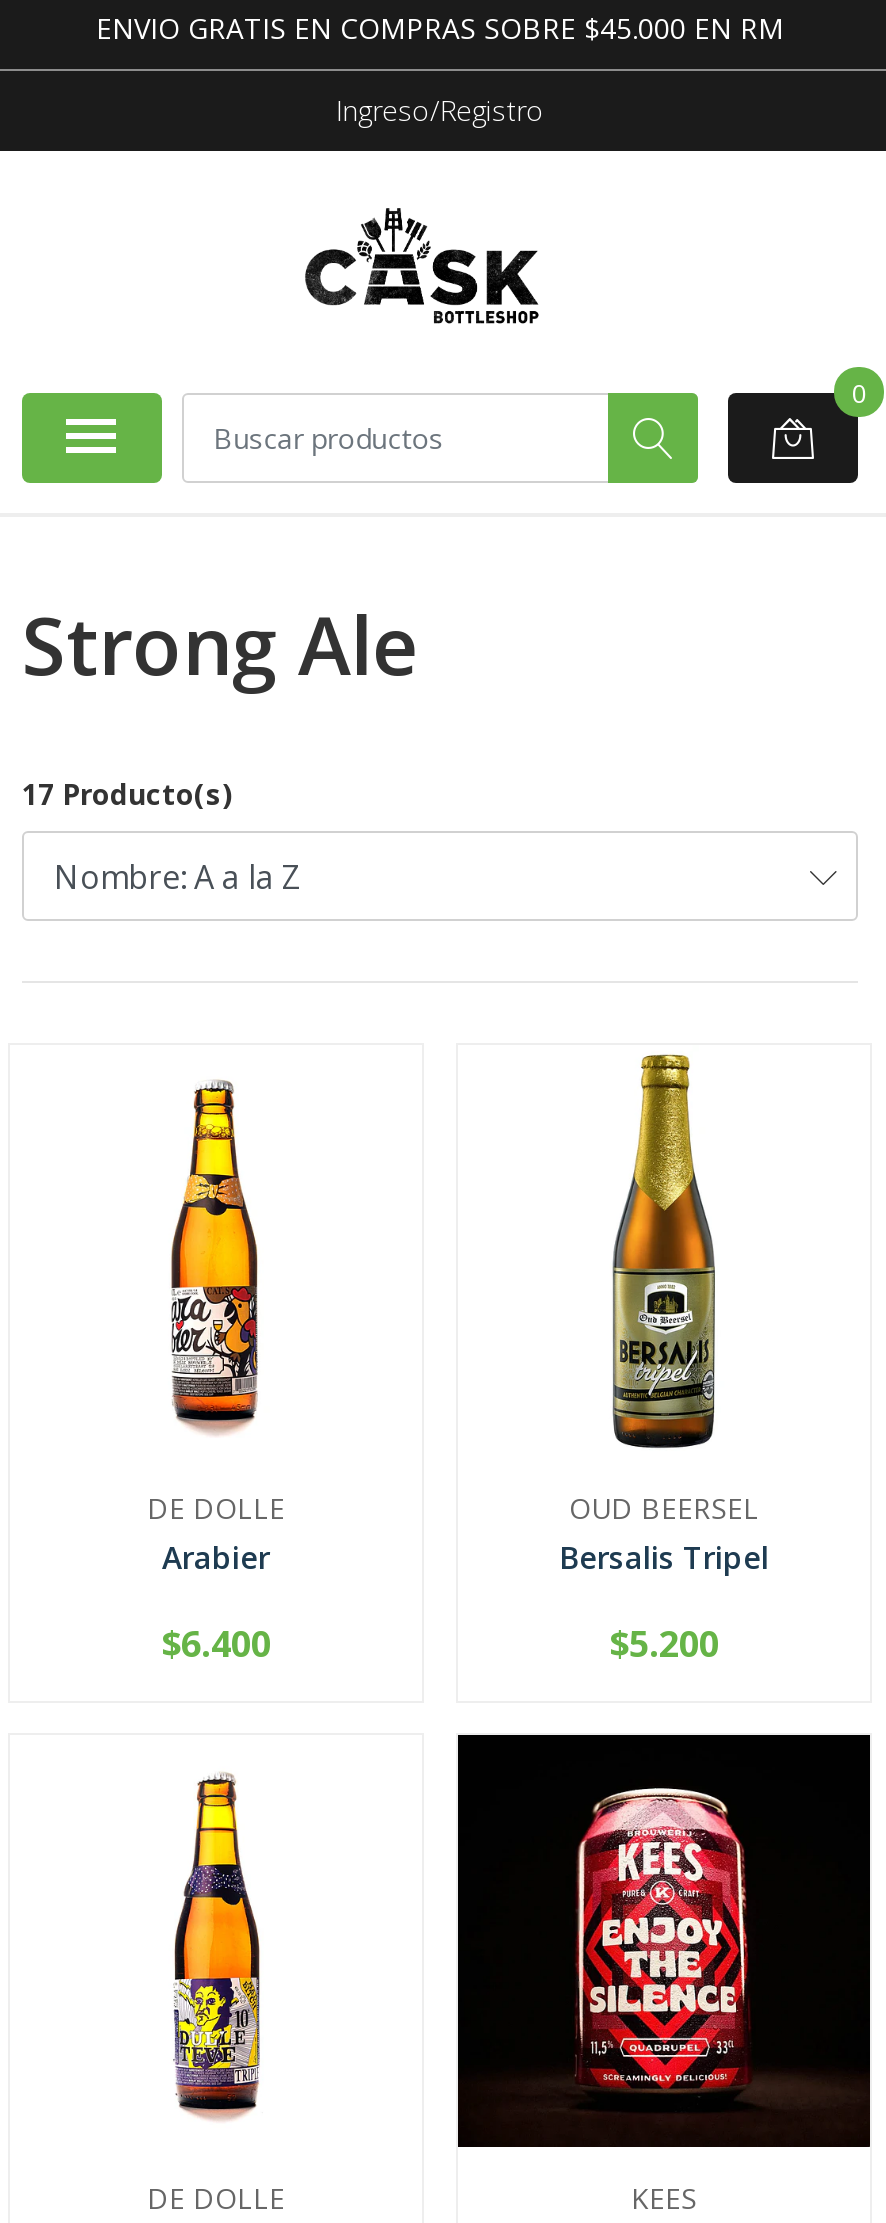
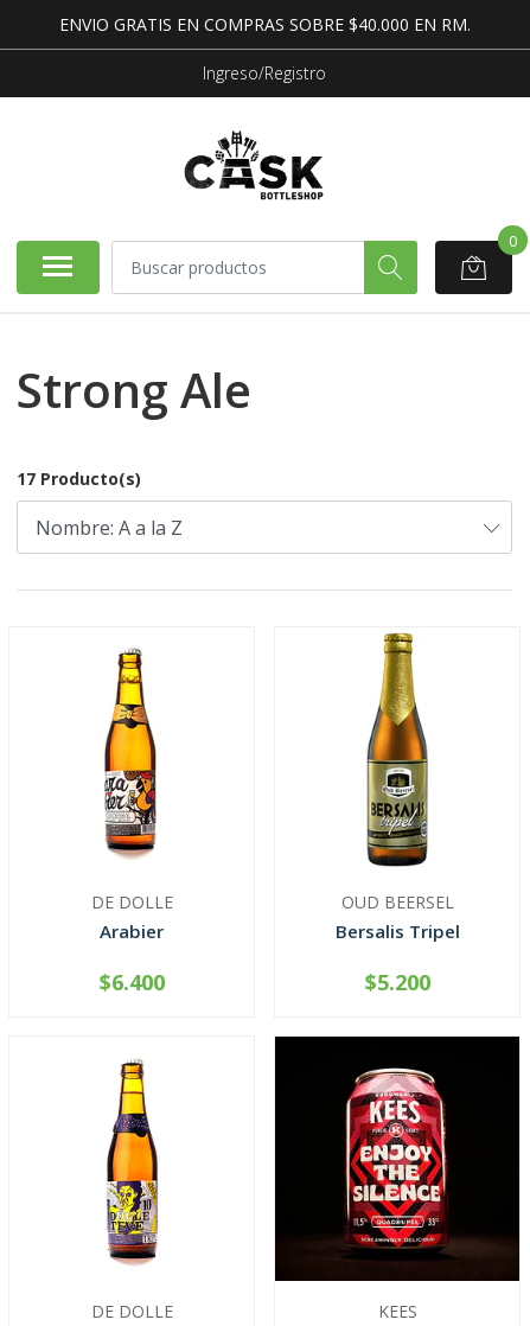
- ENVIO GRATIS EN COMPRAS SOBRE $45.000 EN RM
+ ENVIO GRATIS EN COMPRAS SOBRE $40.000 EN RM.
